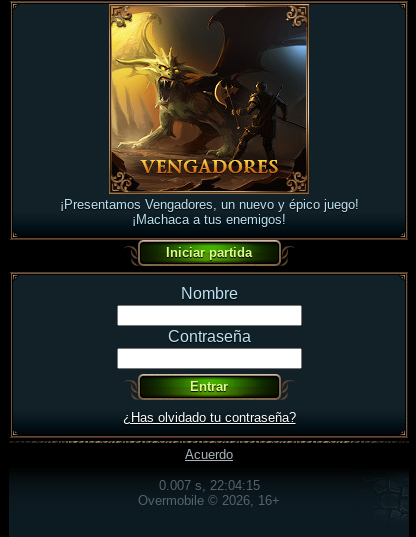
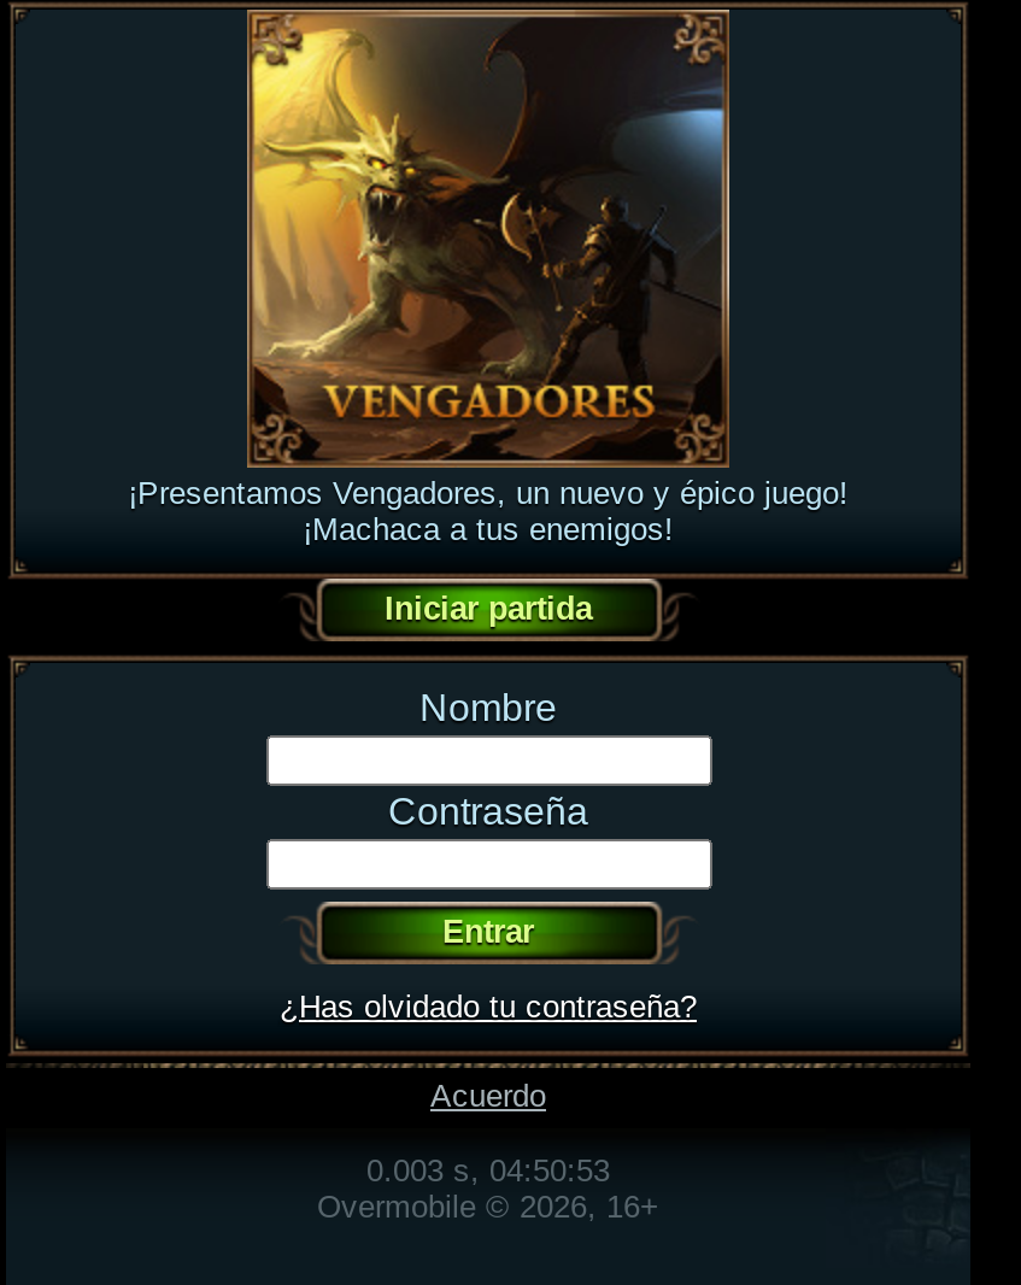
- 0.007 s, 22:04:15
+ 0.003 s, 04:50:53
